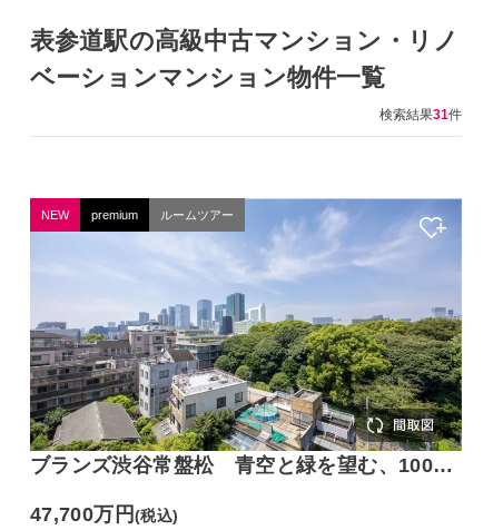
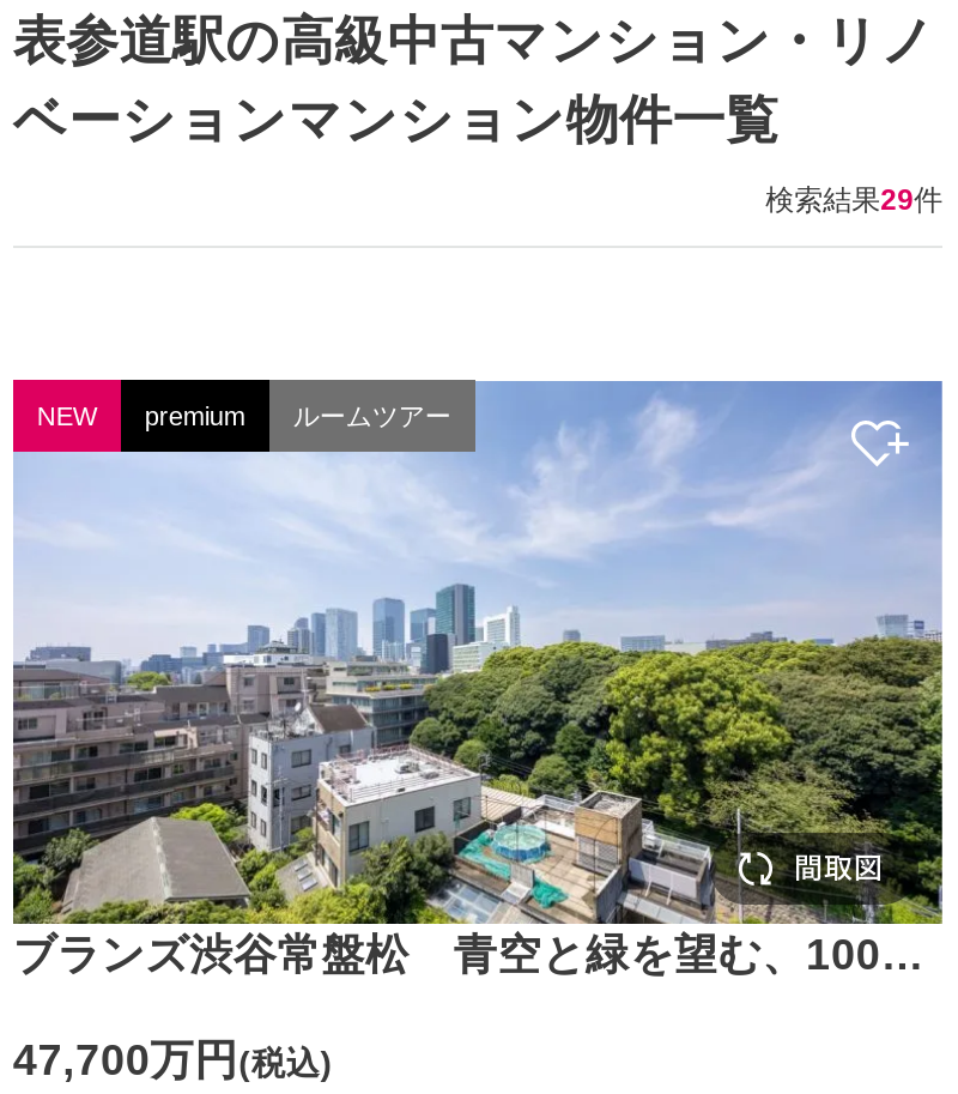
- 検索結果31件
+ 検索結果29件
